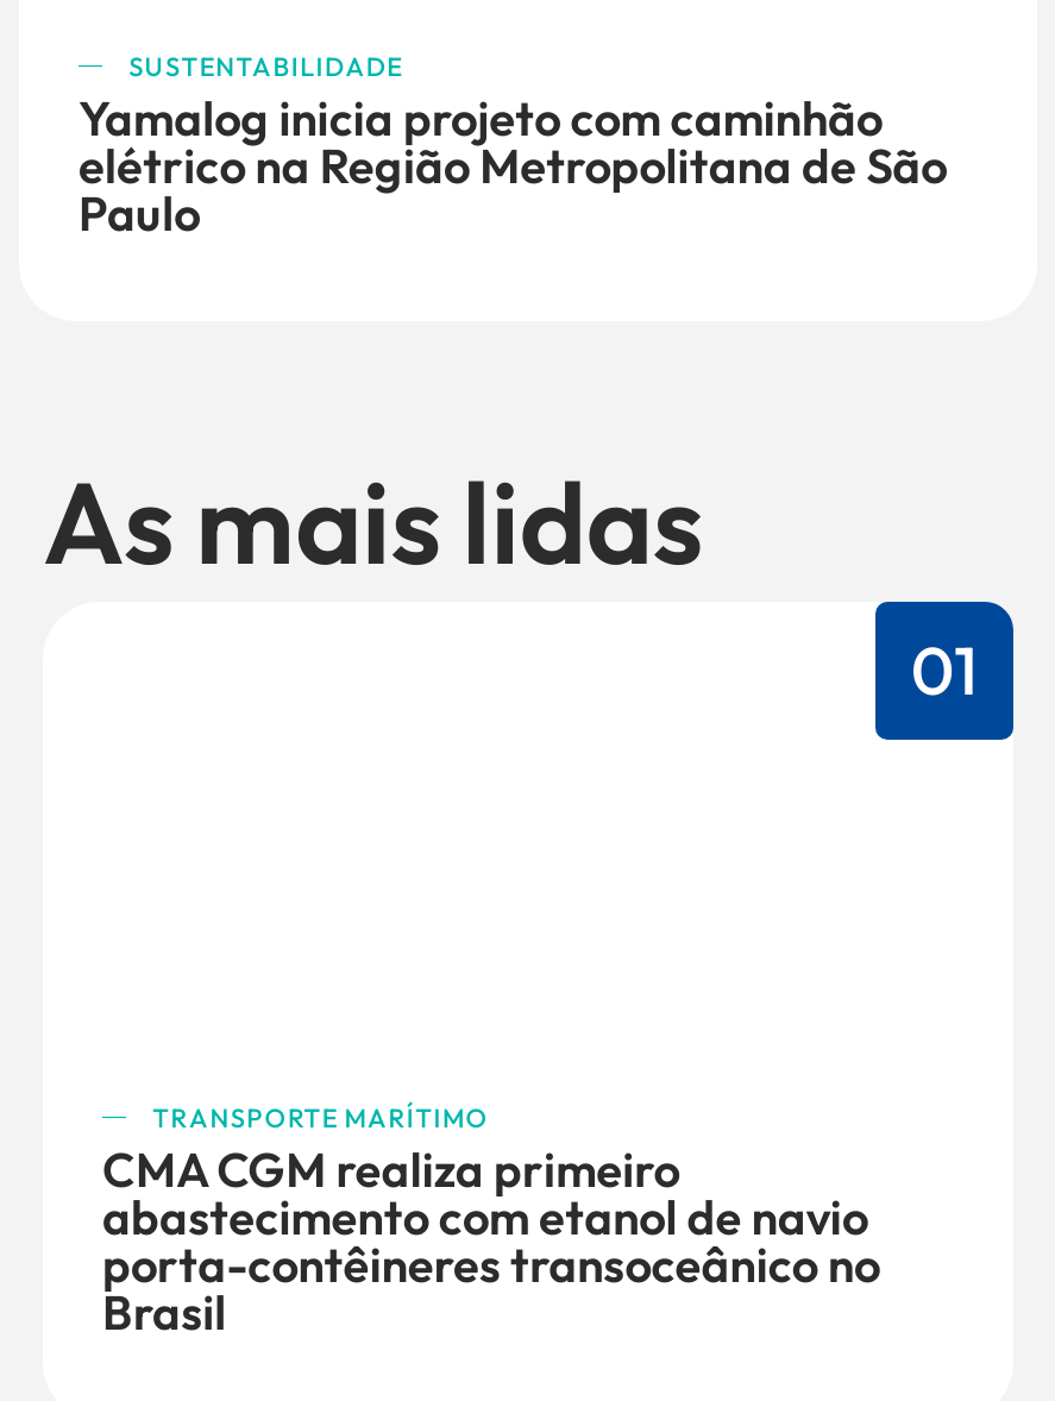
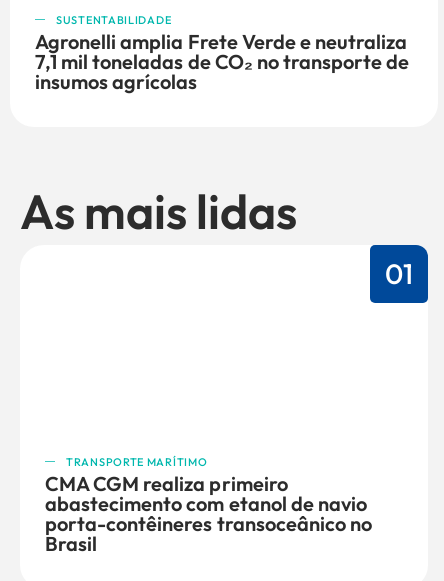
- Yamalog inicia projeto com caminhão
- elétrico na Região Metropolitana de São
- Paulo
+ Agronelli amplia Frete Verde e neutraliza
+ 7,1 mil toneladas de CO₂ no transporte de
+ insumos agrícolas
